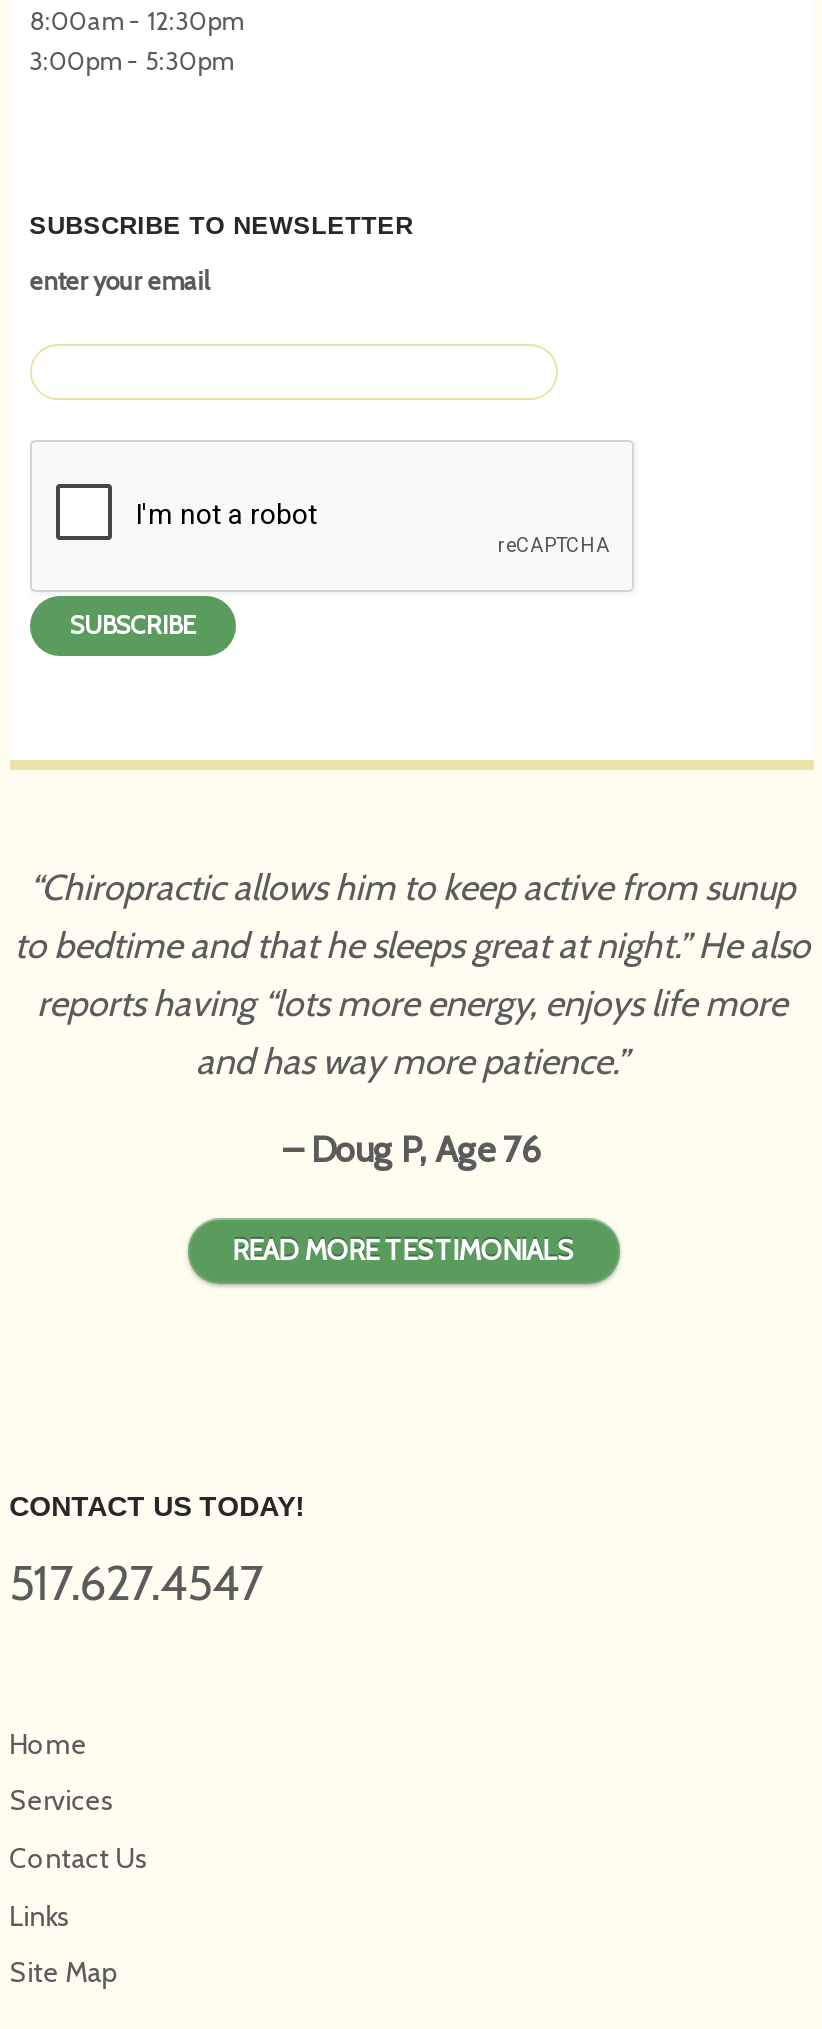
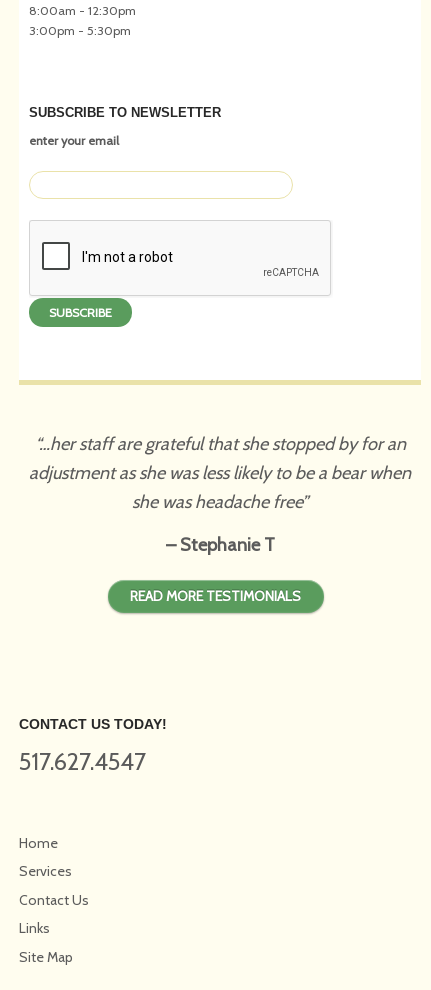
- Chiropractic allows him to keep active from sunup
- to bedtime and that he sleeps great at night.” He also
- reports having “lots more energy, enjoys life more
- and has way more patience.
+ …her staff are grateful that she stopped by for an
+ adjustment as she was less likely to be a bear when
+ she was headache free

- Doug P Age 76
+ Stephanie T
